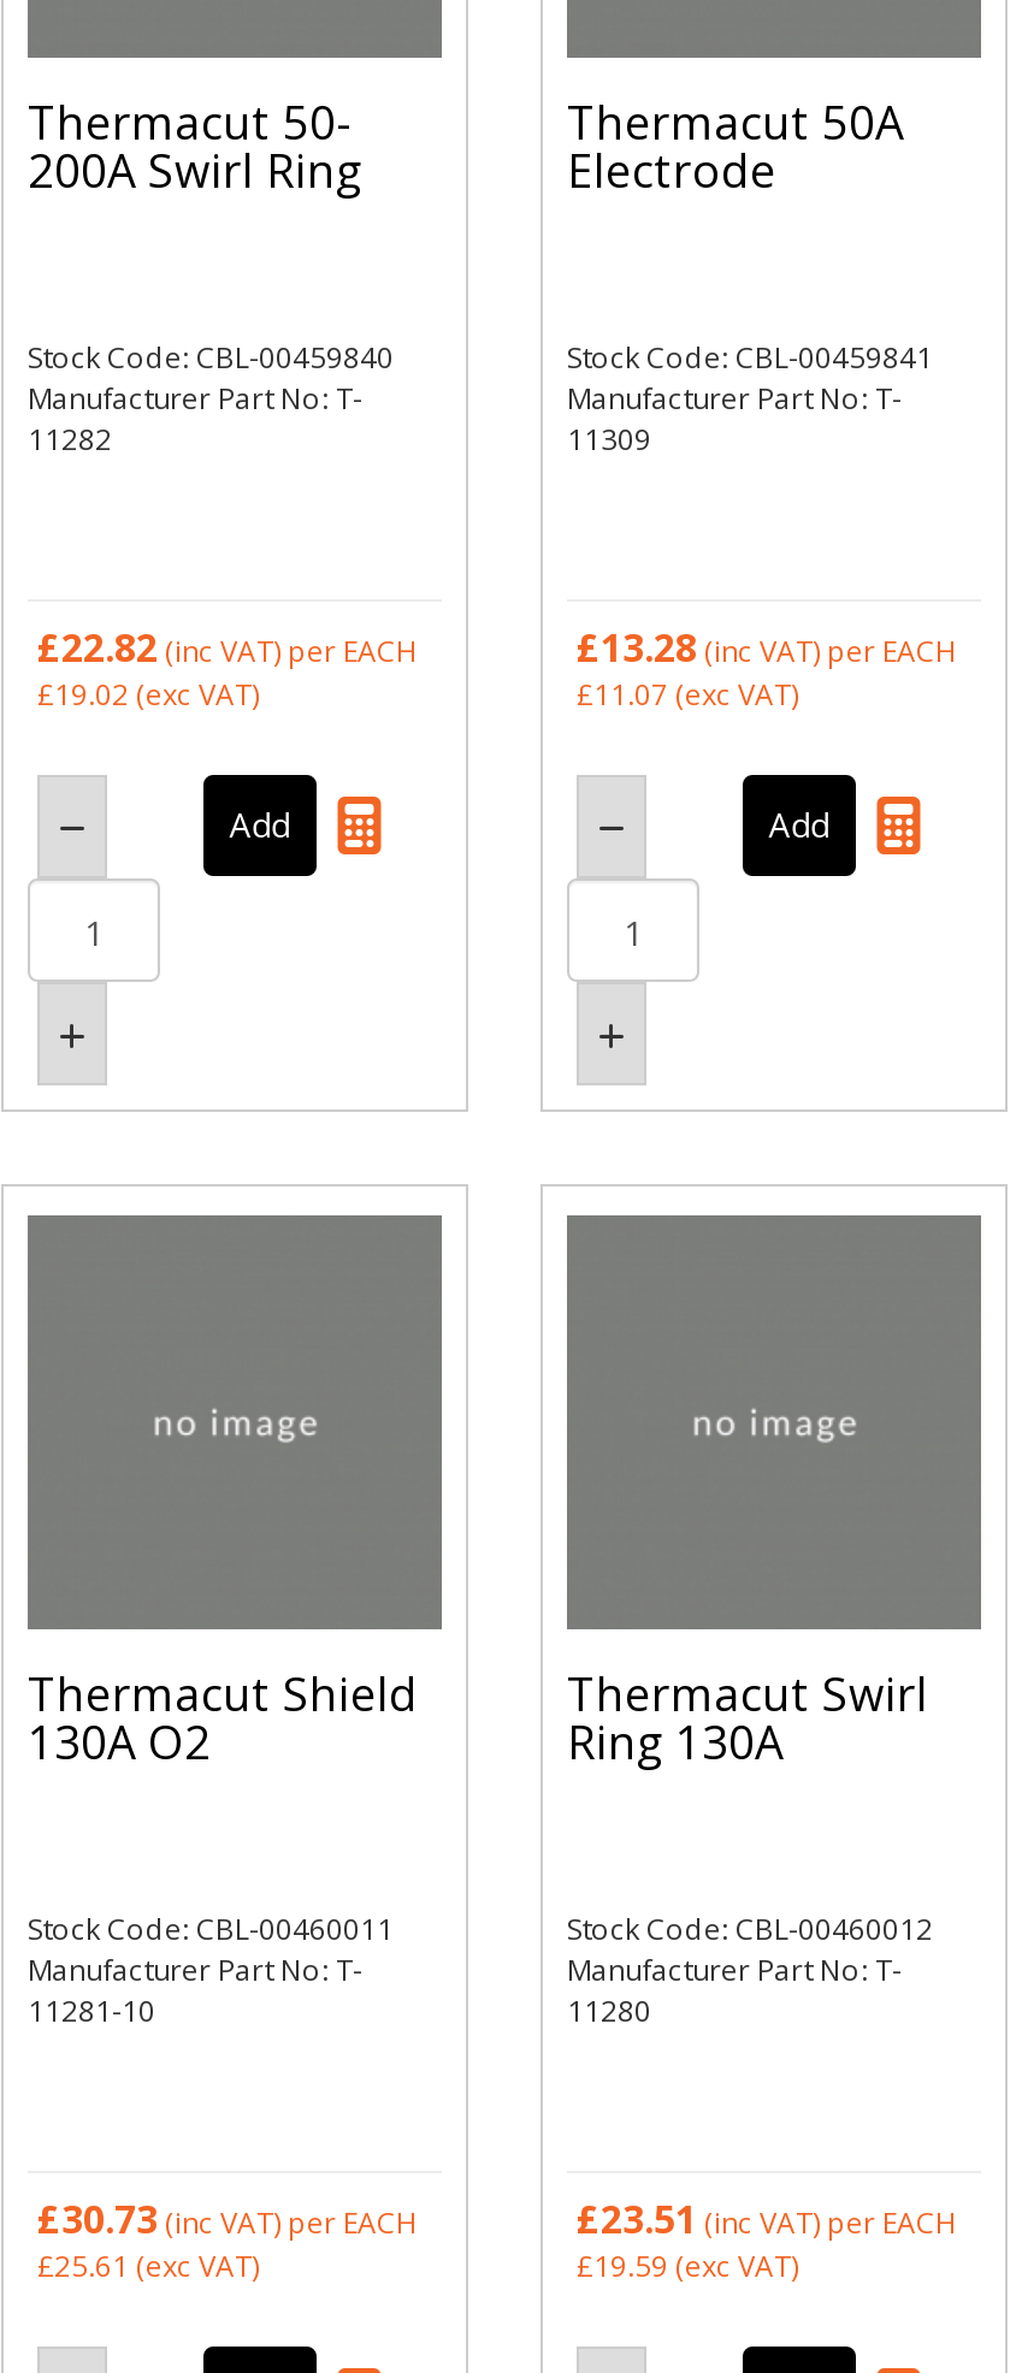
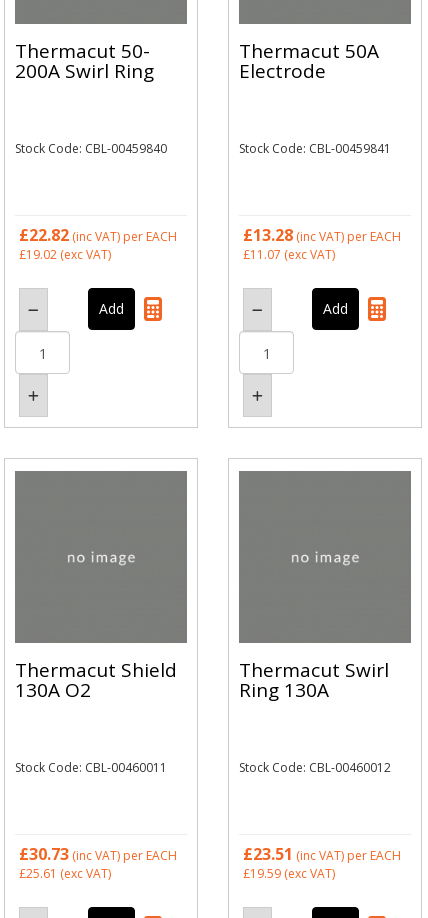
- Manufacturer Part No: T-
- 11282

- Manufacturer Part No: T-
- 11309

- Manufacturer Part No: T-
- 11281-10

- Manufacturer Part No: T-
- 11280
